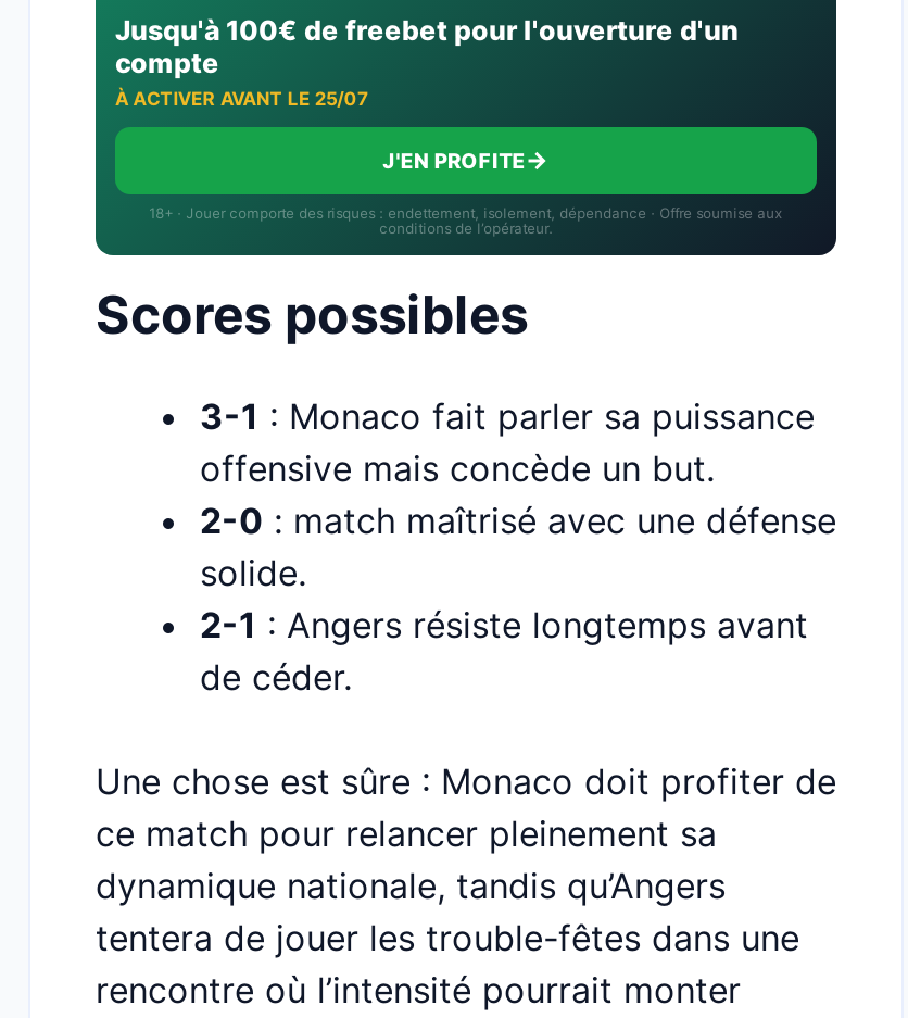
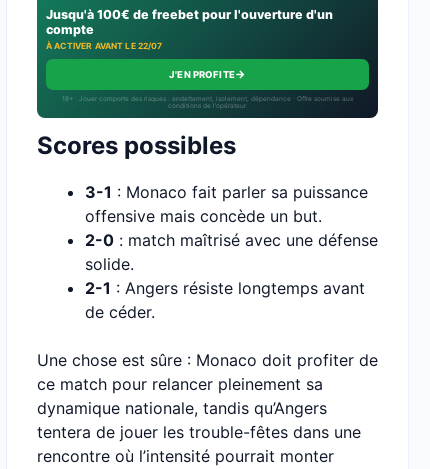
- À ACTIVER AVANT LE 25/07
+ À ACTIVER AVANT LE 22/07
